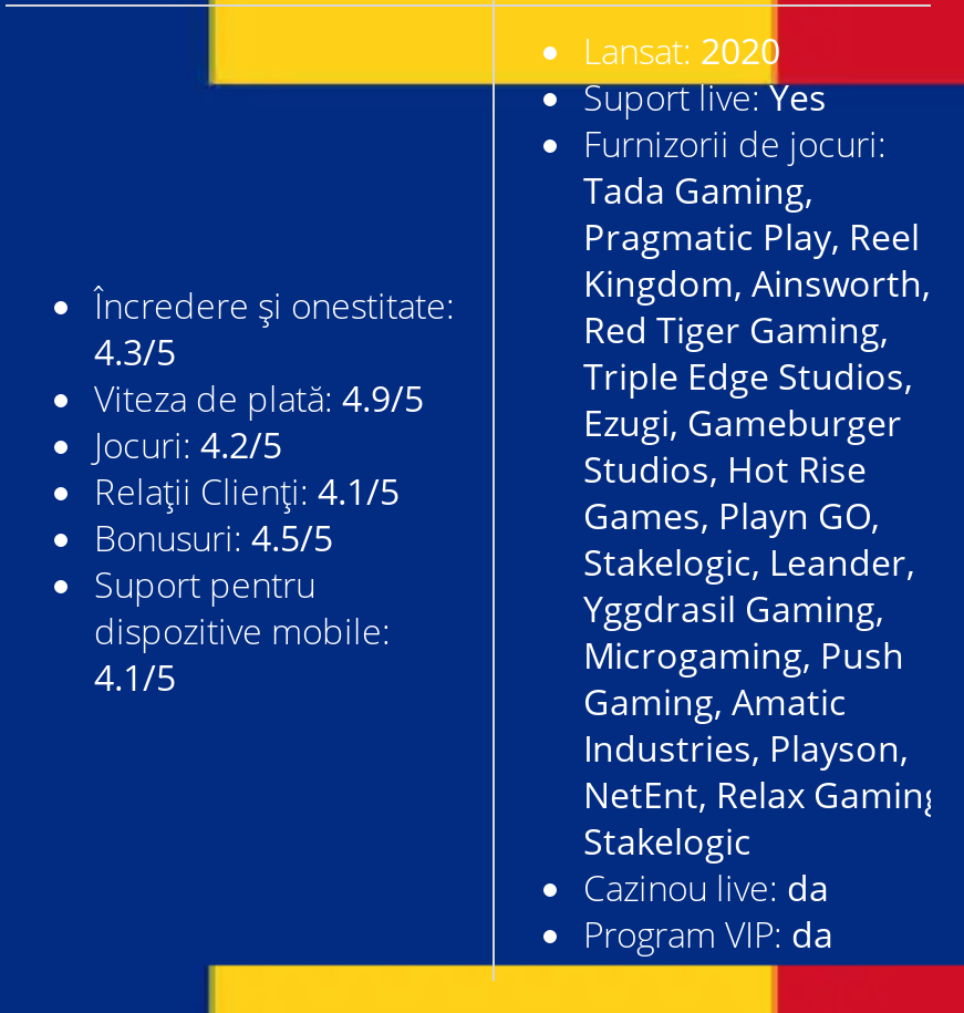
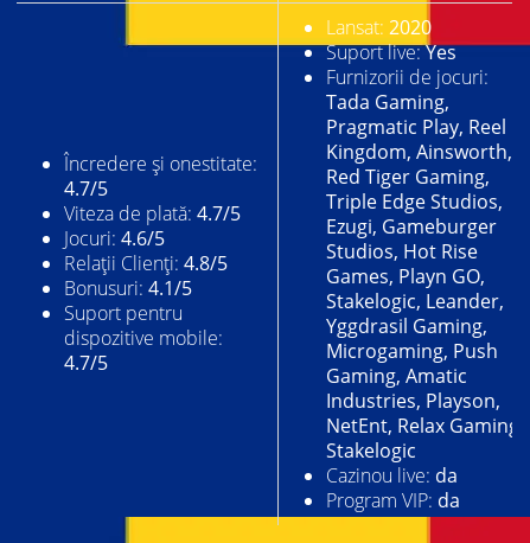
- 4.3/5
+ 4.7/5

- Viteza de plată: 4.9/5
+ Viteza de plată: 4.7/5

- Jocuri: 4.2/5
+ Jocuri: 4.6/5

- Relații Clienți: 4.1/5
+ Relații Clienți: 4.8/5

- Bonusuri: 4.5/5
+ Bonusuri: 4.1/5

- 4.1/5
+ 4.7/5
